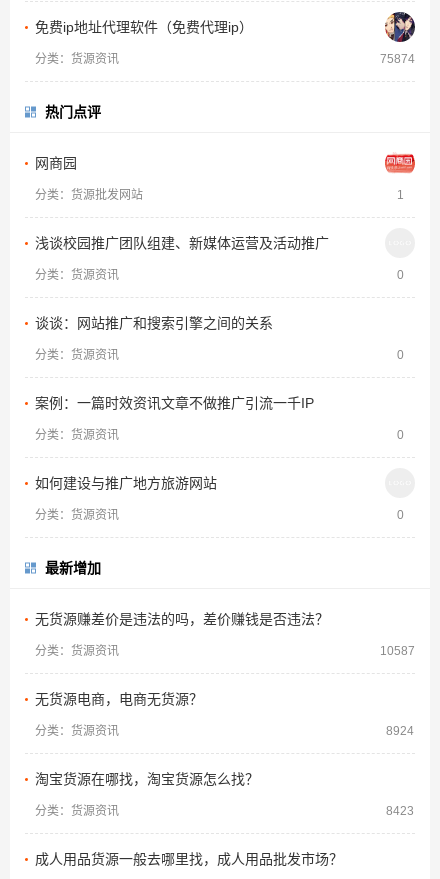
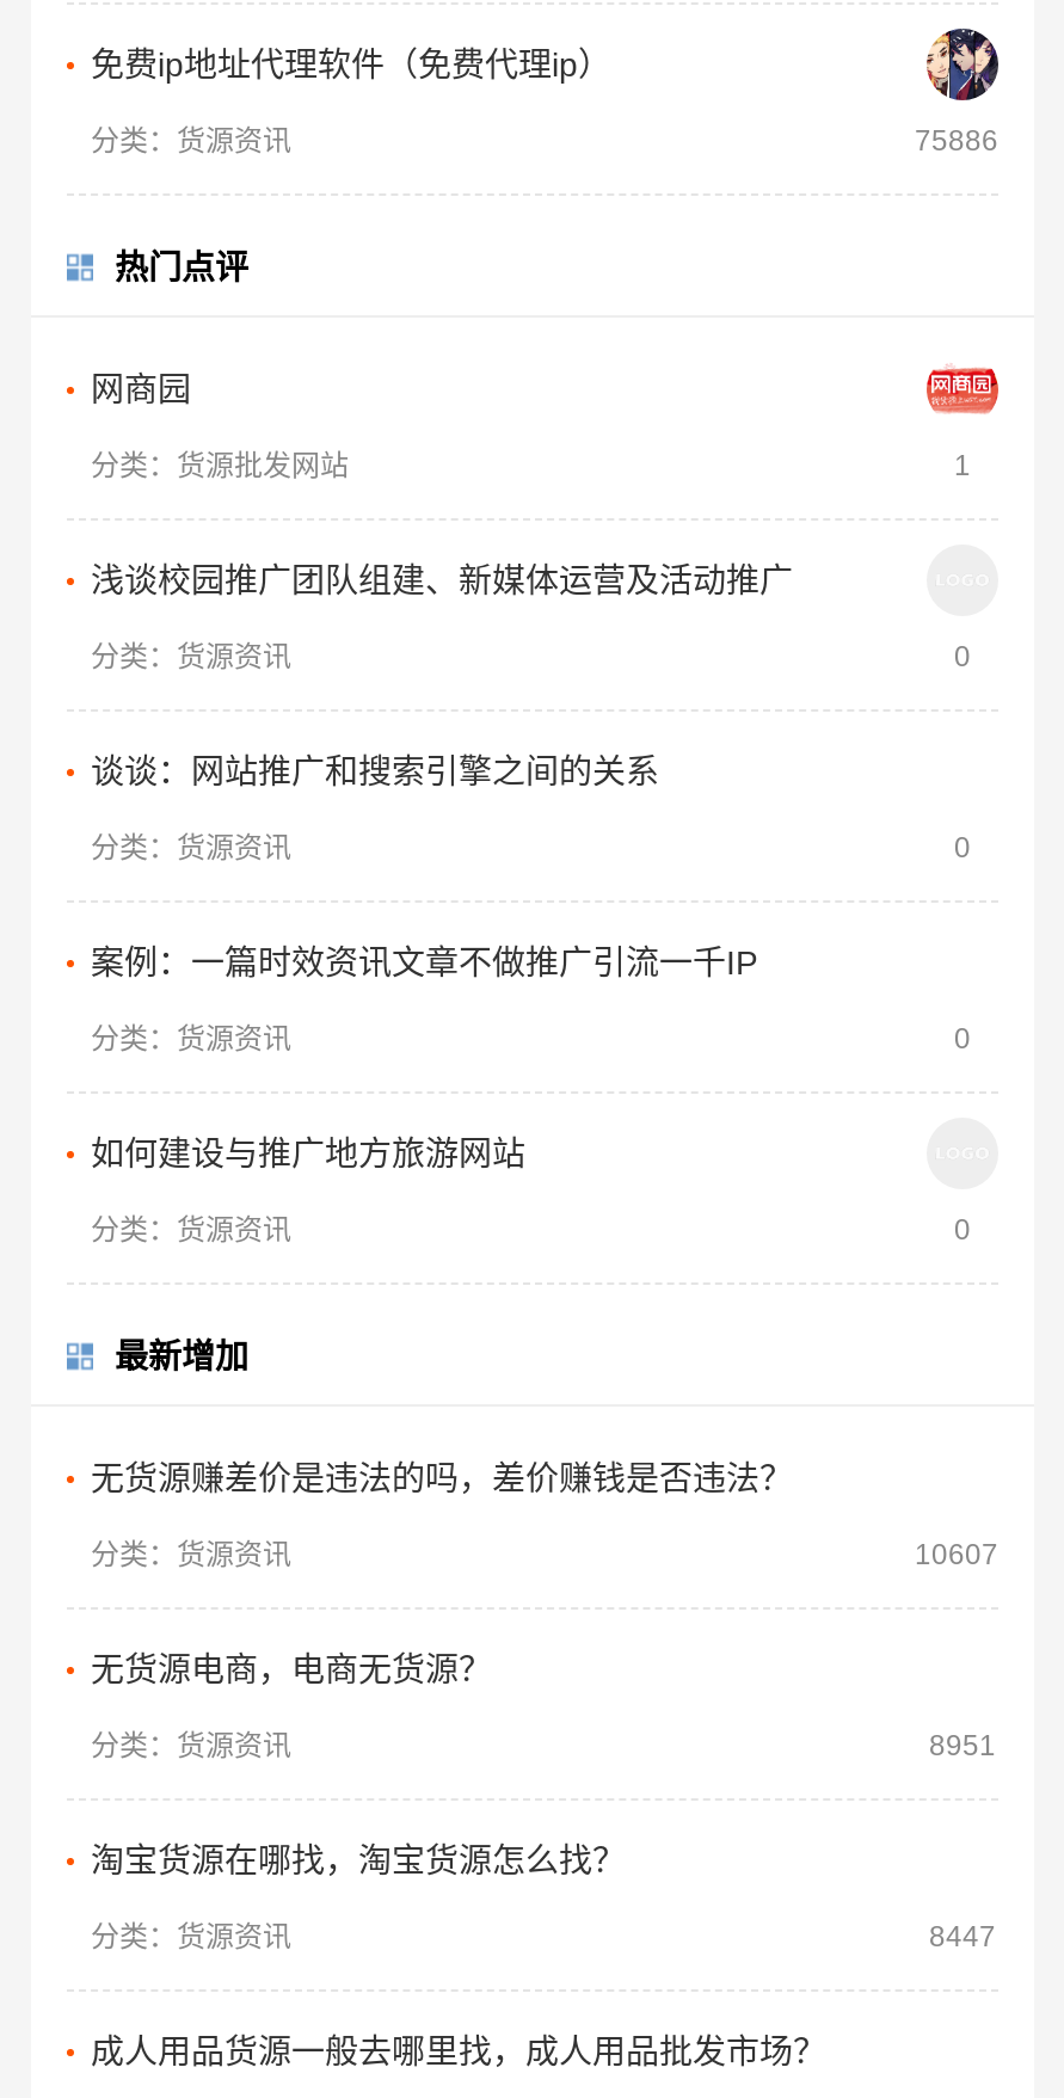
- 75874
+ 75886

- 10587
+ 10607

- 8924
+ 8951

- 8423
+ 8447
